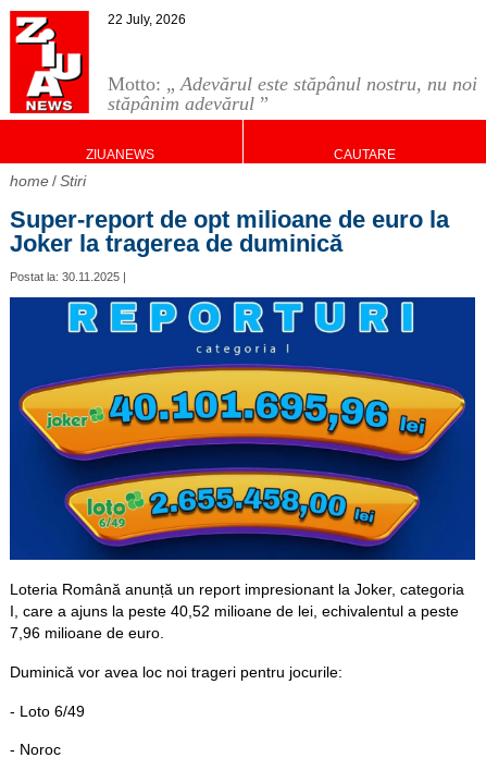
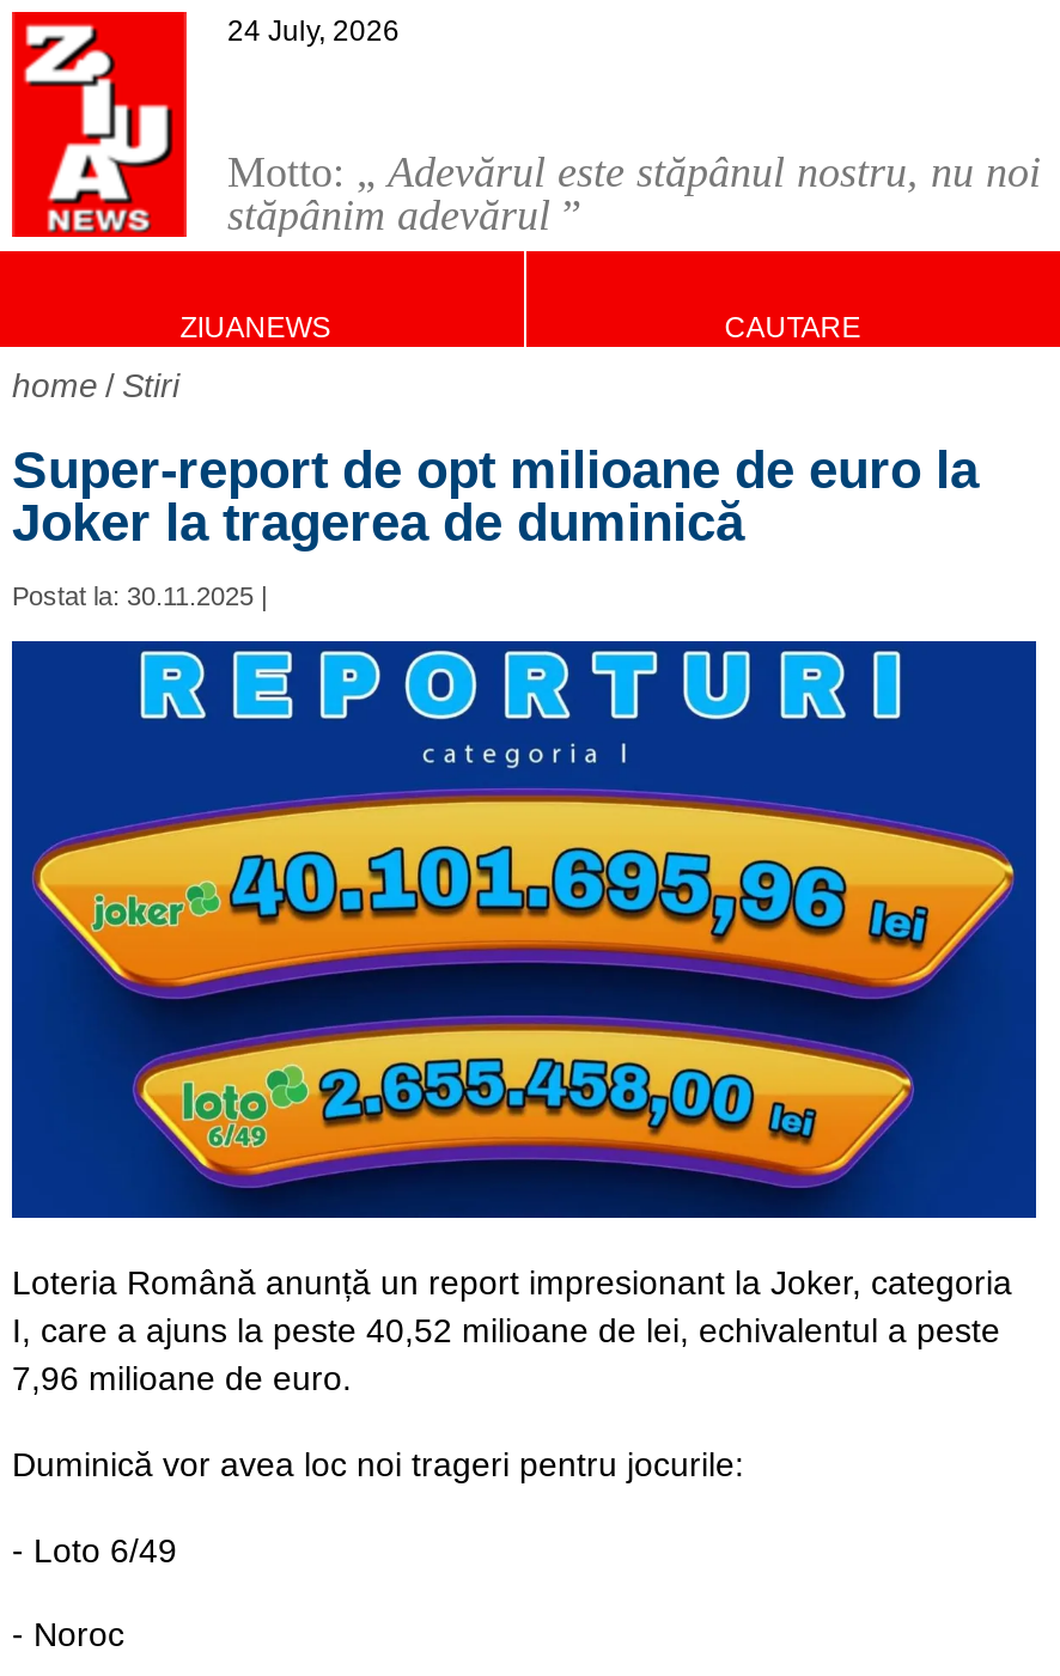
- 22 July, 2026
+ 24 July, 2026
